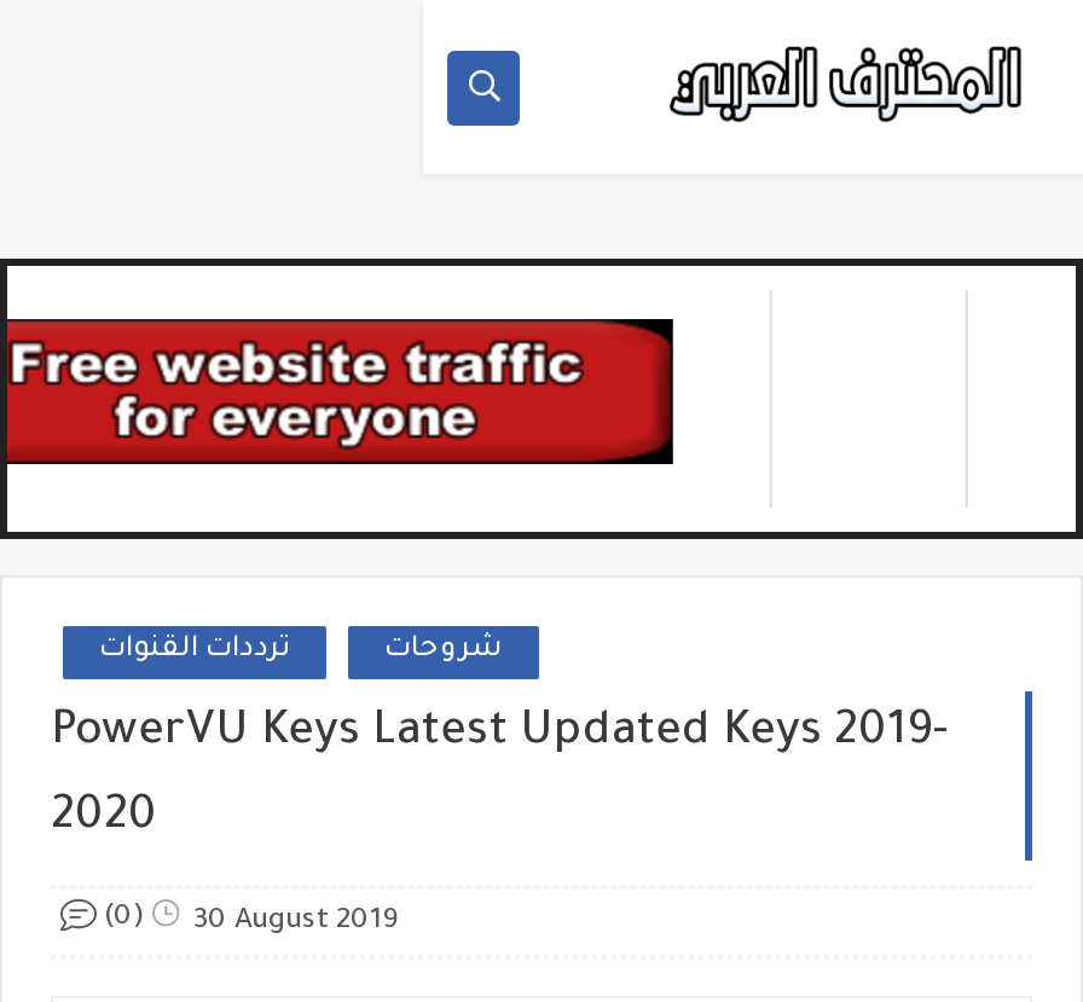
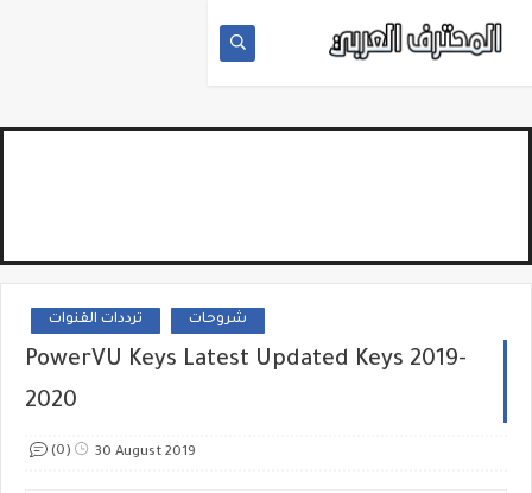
- [image]
